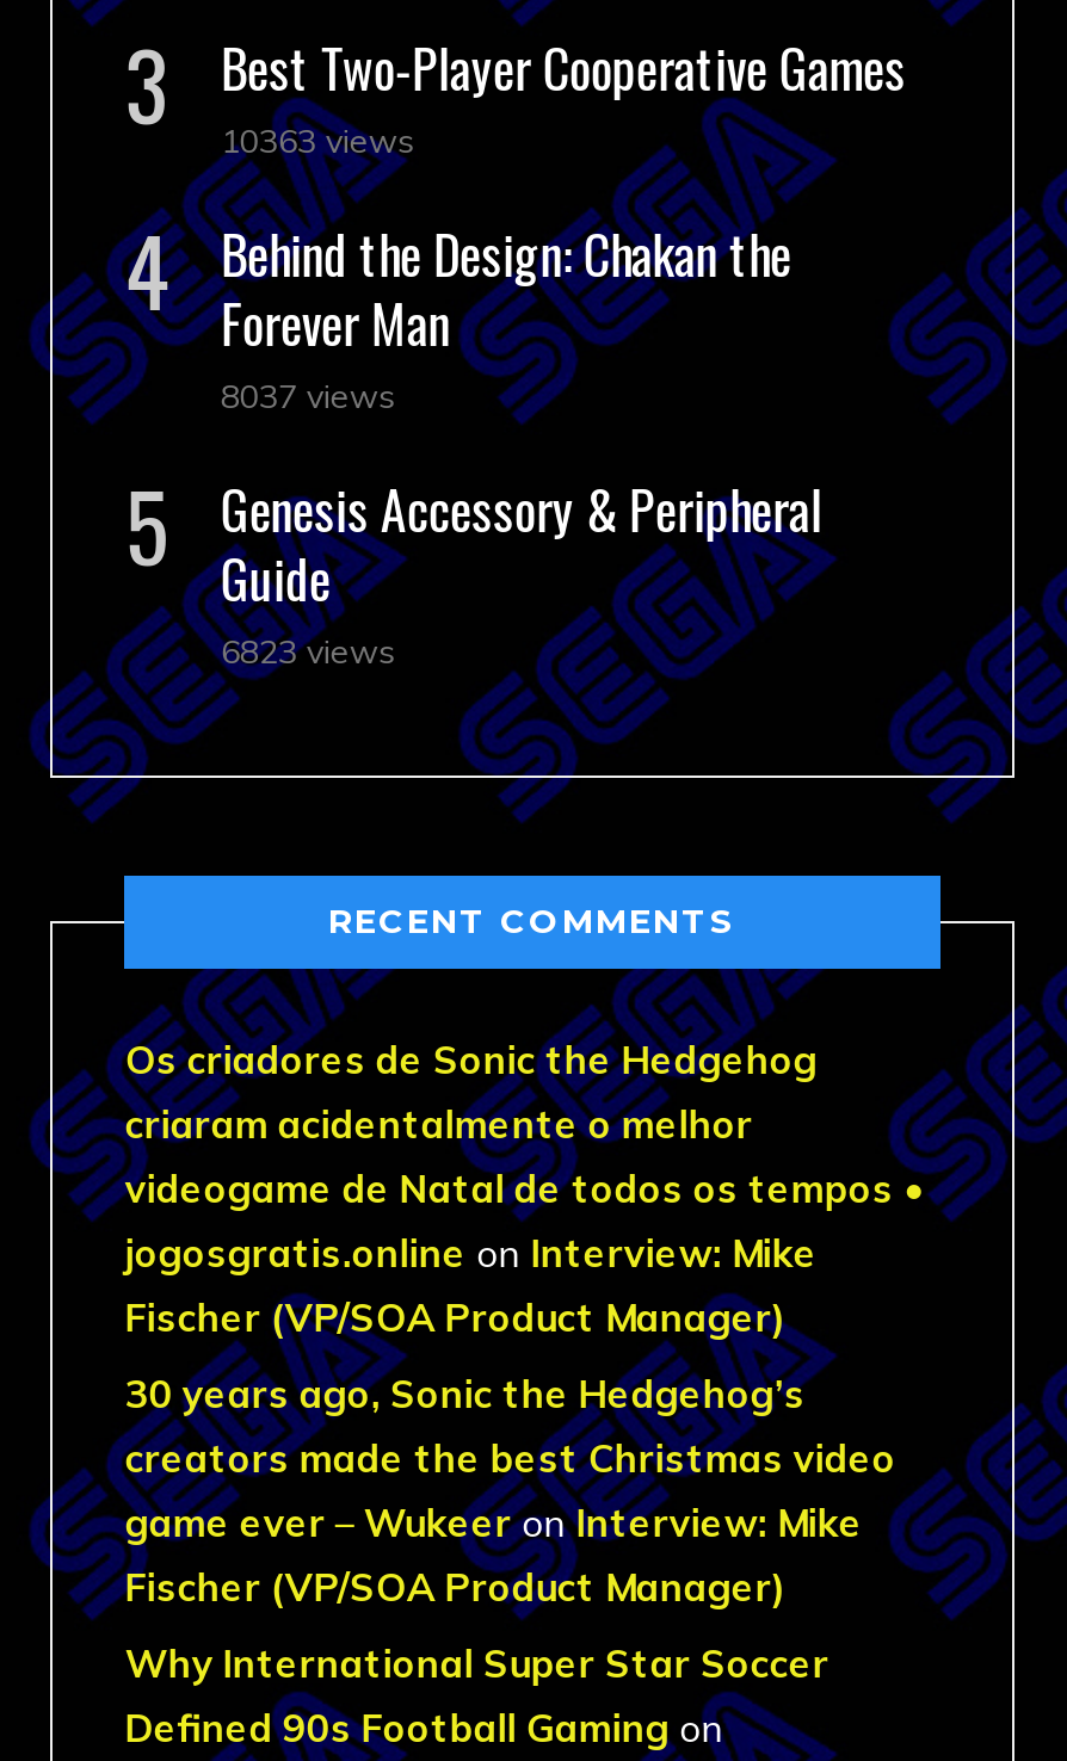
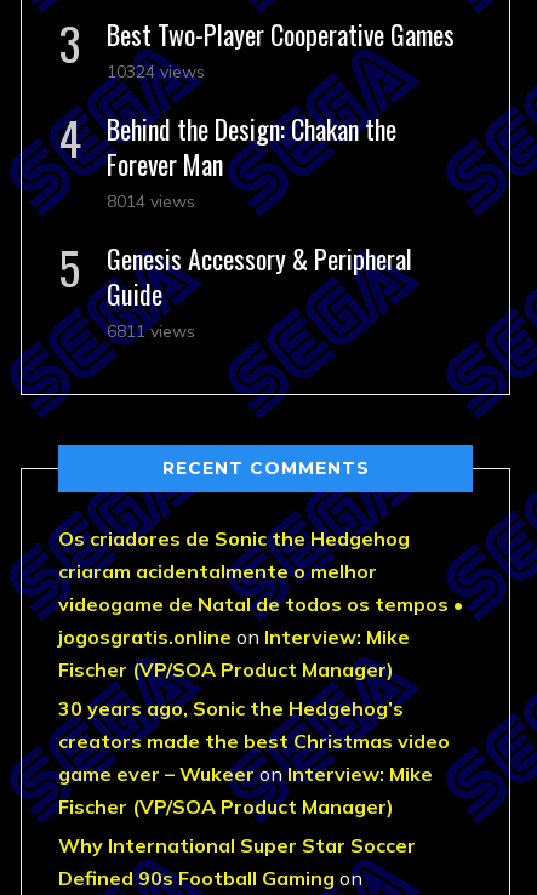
- 10363 views
+ 10324 views

- 8037 views
+ 8014 views

- 6823 views
+ 6811 views
